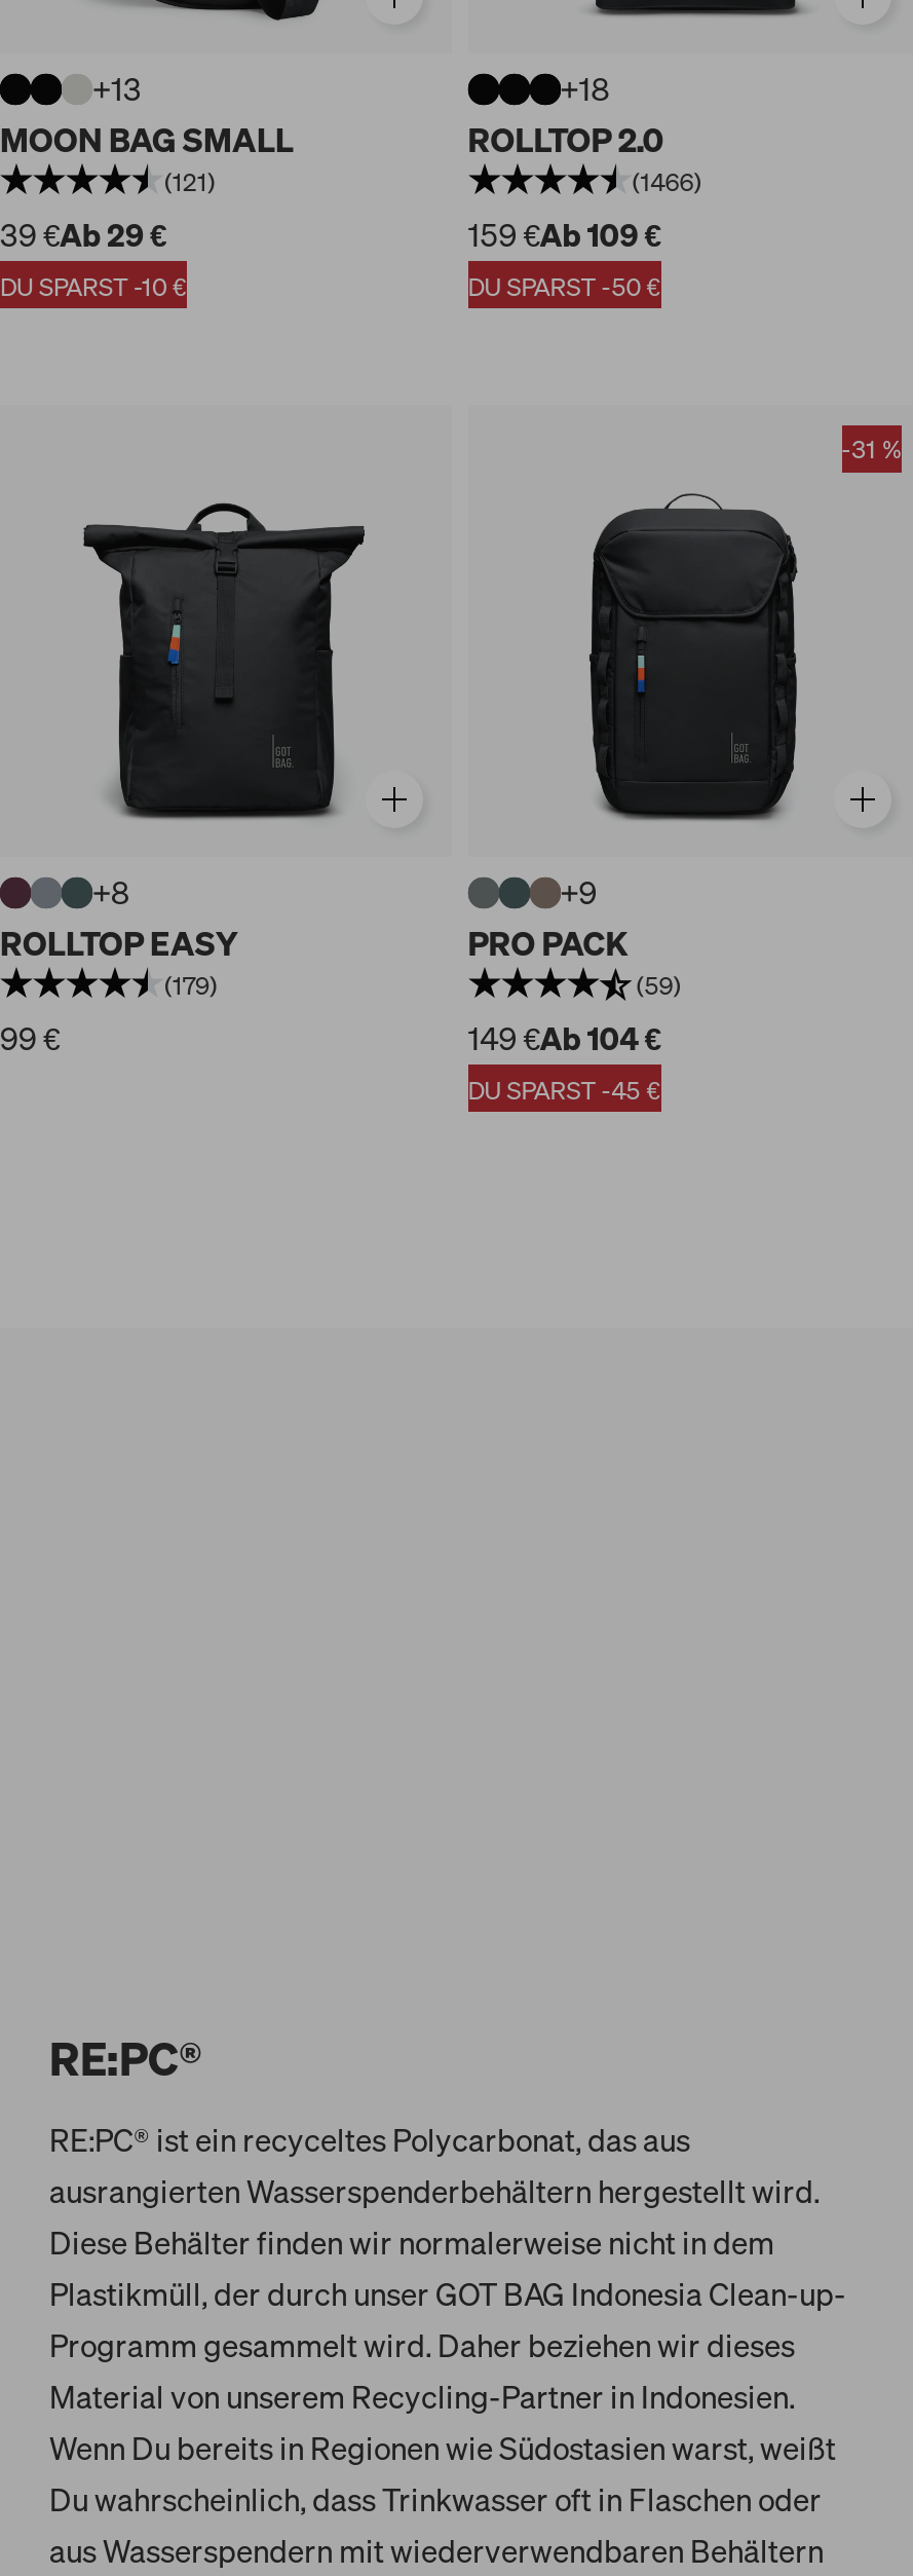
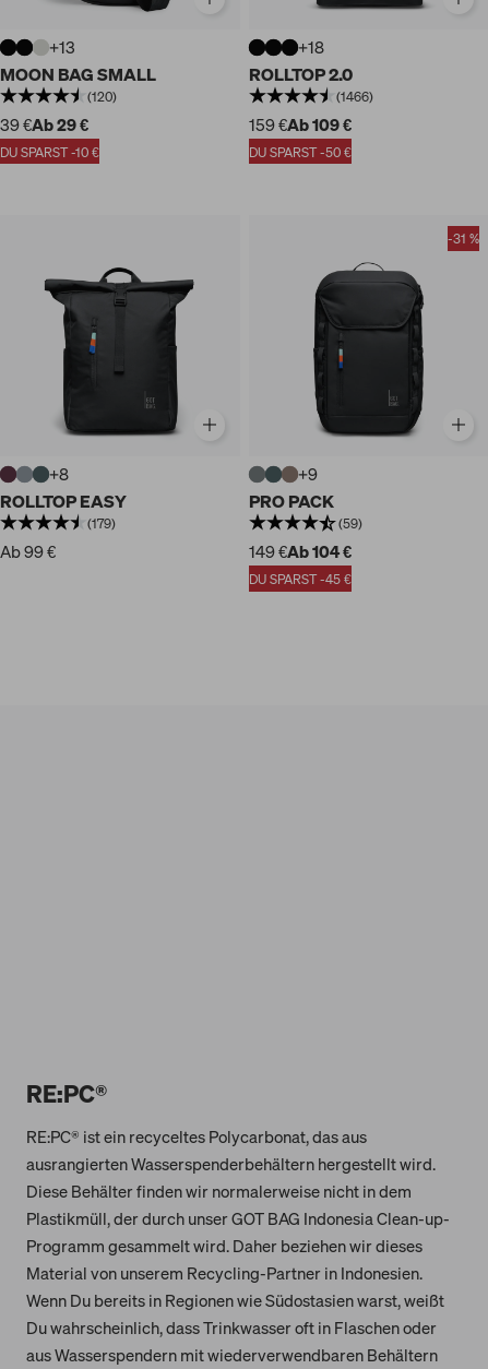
- (121)
+ (120)

- 99 €
+ Ab 99 €
